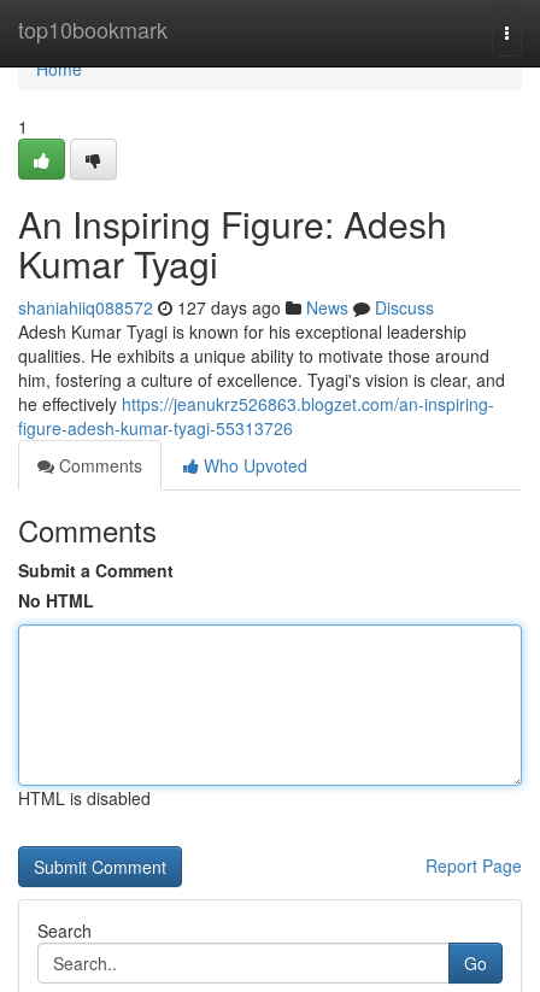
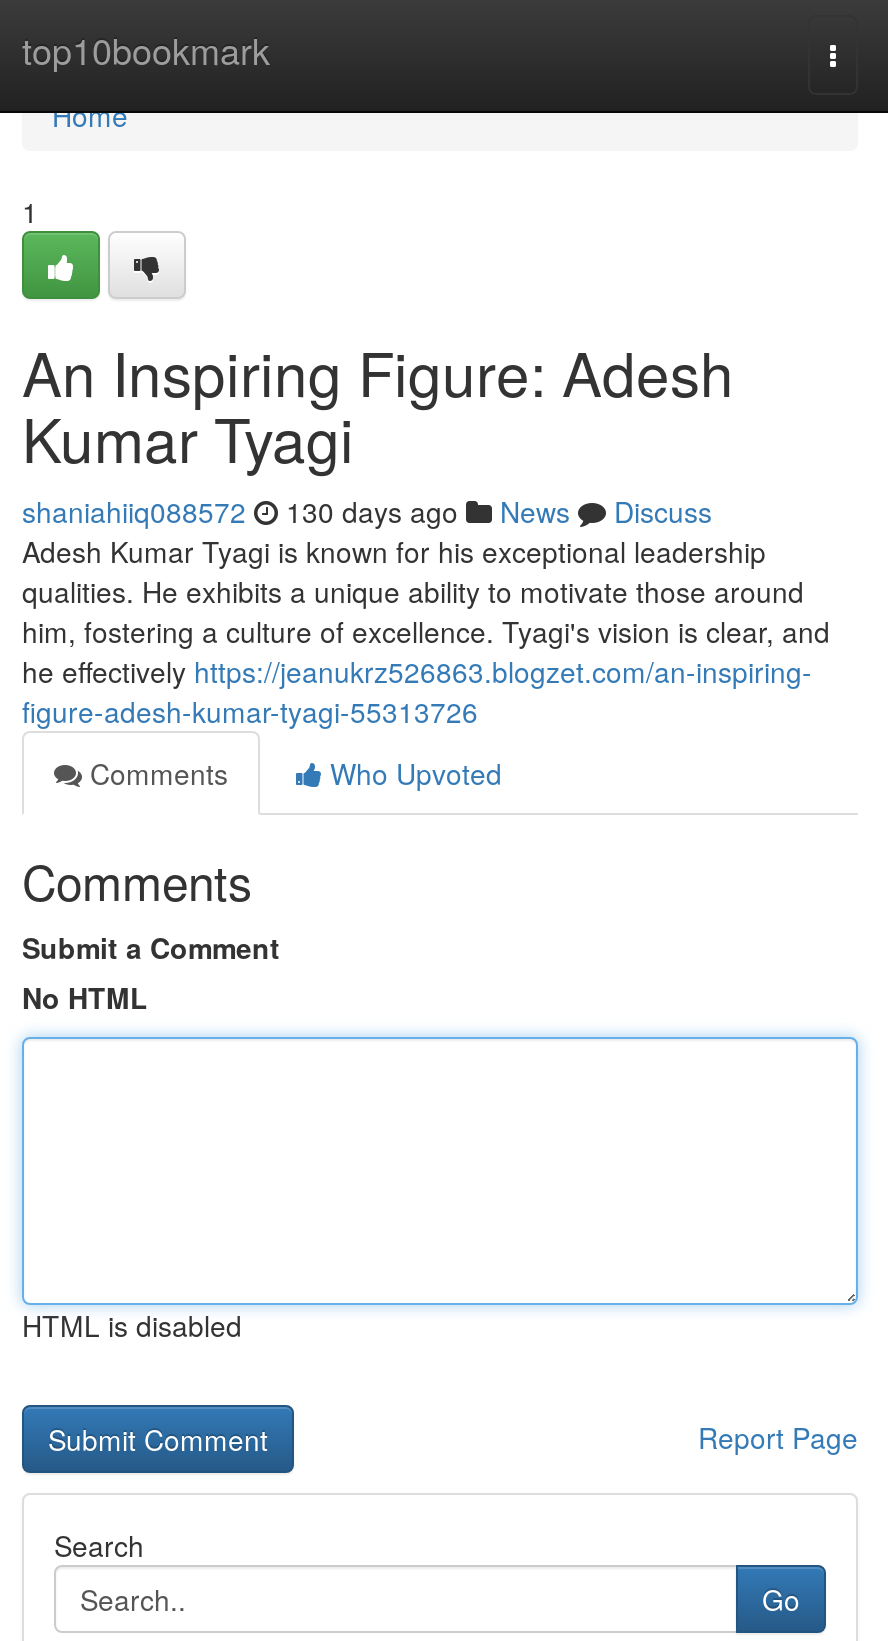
- shaniahiiq088572 127 days ago News Discuss
+ shaniahiiq088572 130 days ago News Discuss
